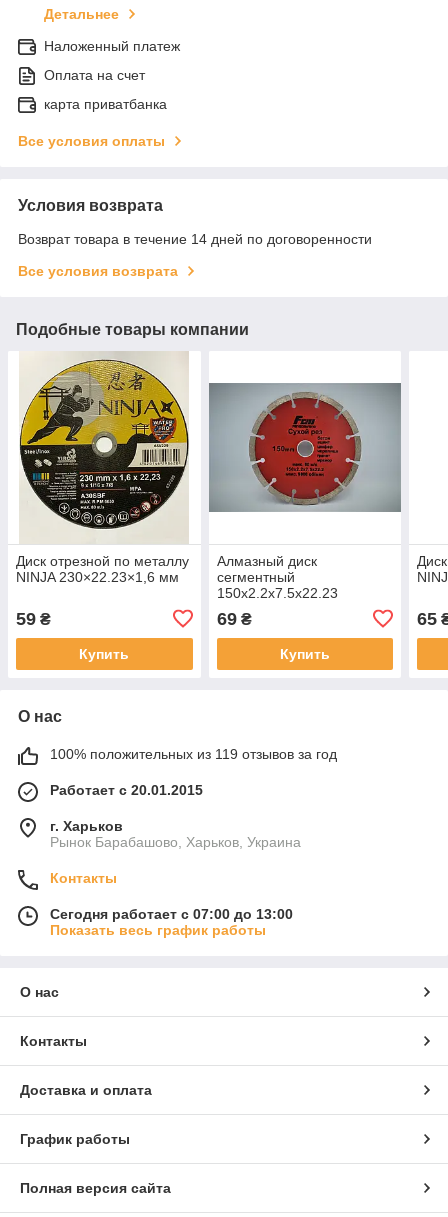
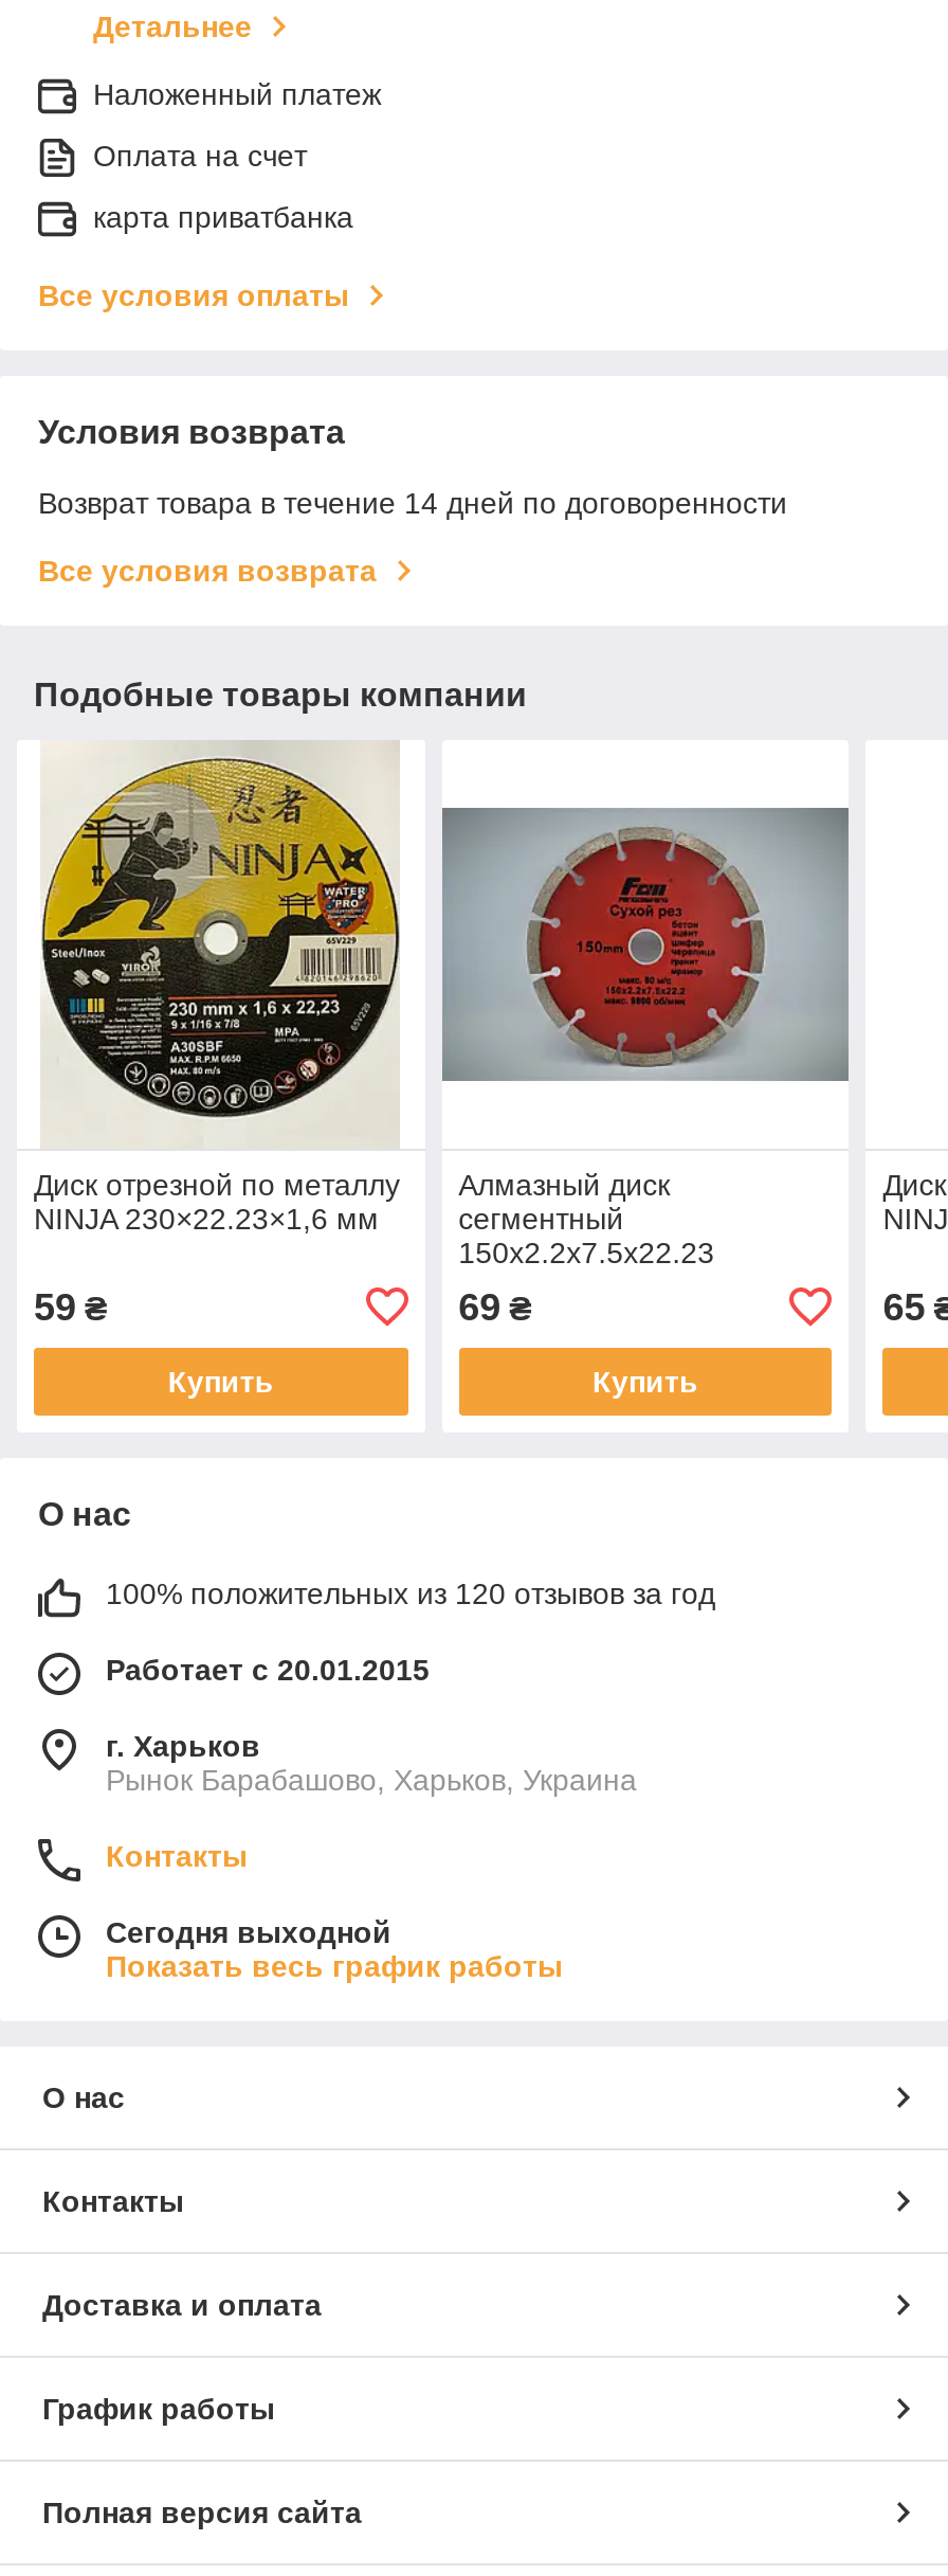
- 100% положительных из 119 отзывов за год
+ 100% положительных из 120 отзывов за год

- Сегодня работает с 07:00 до 13:00
+ Сегодня выходной
